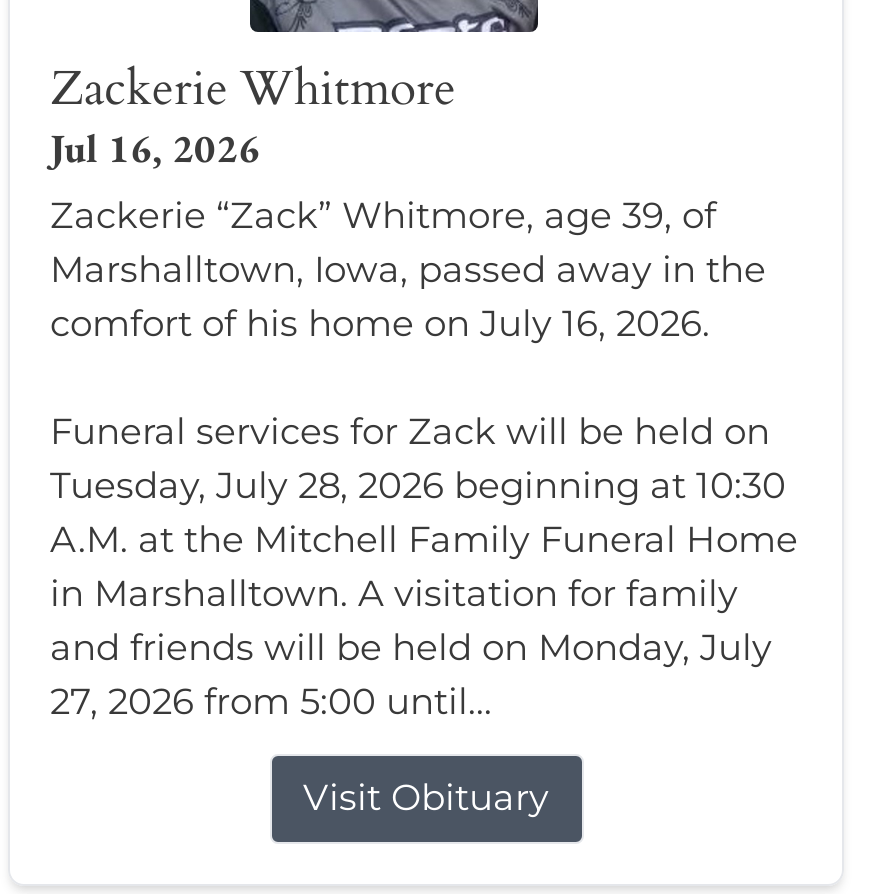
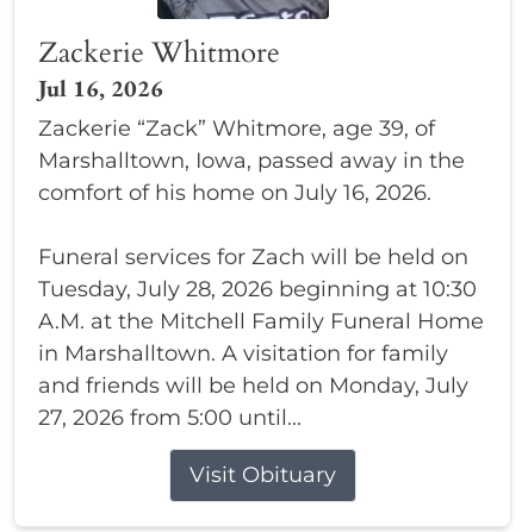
- Funeral services for Zack will be held on
+ Funeral services for Zach will be held on
